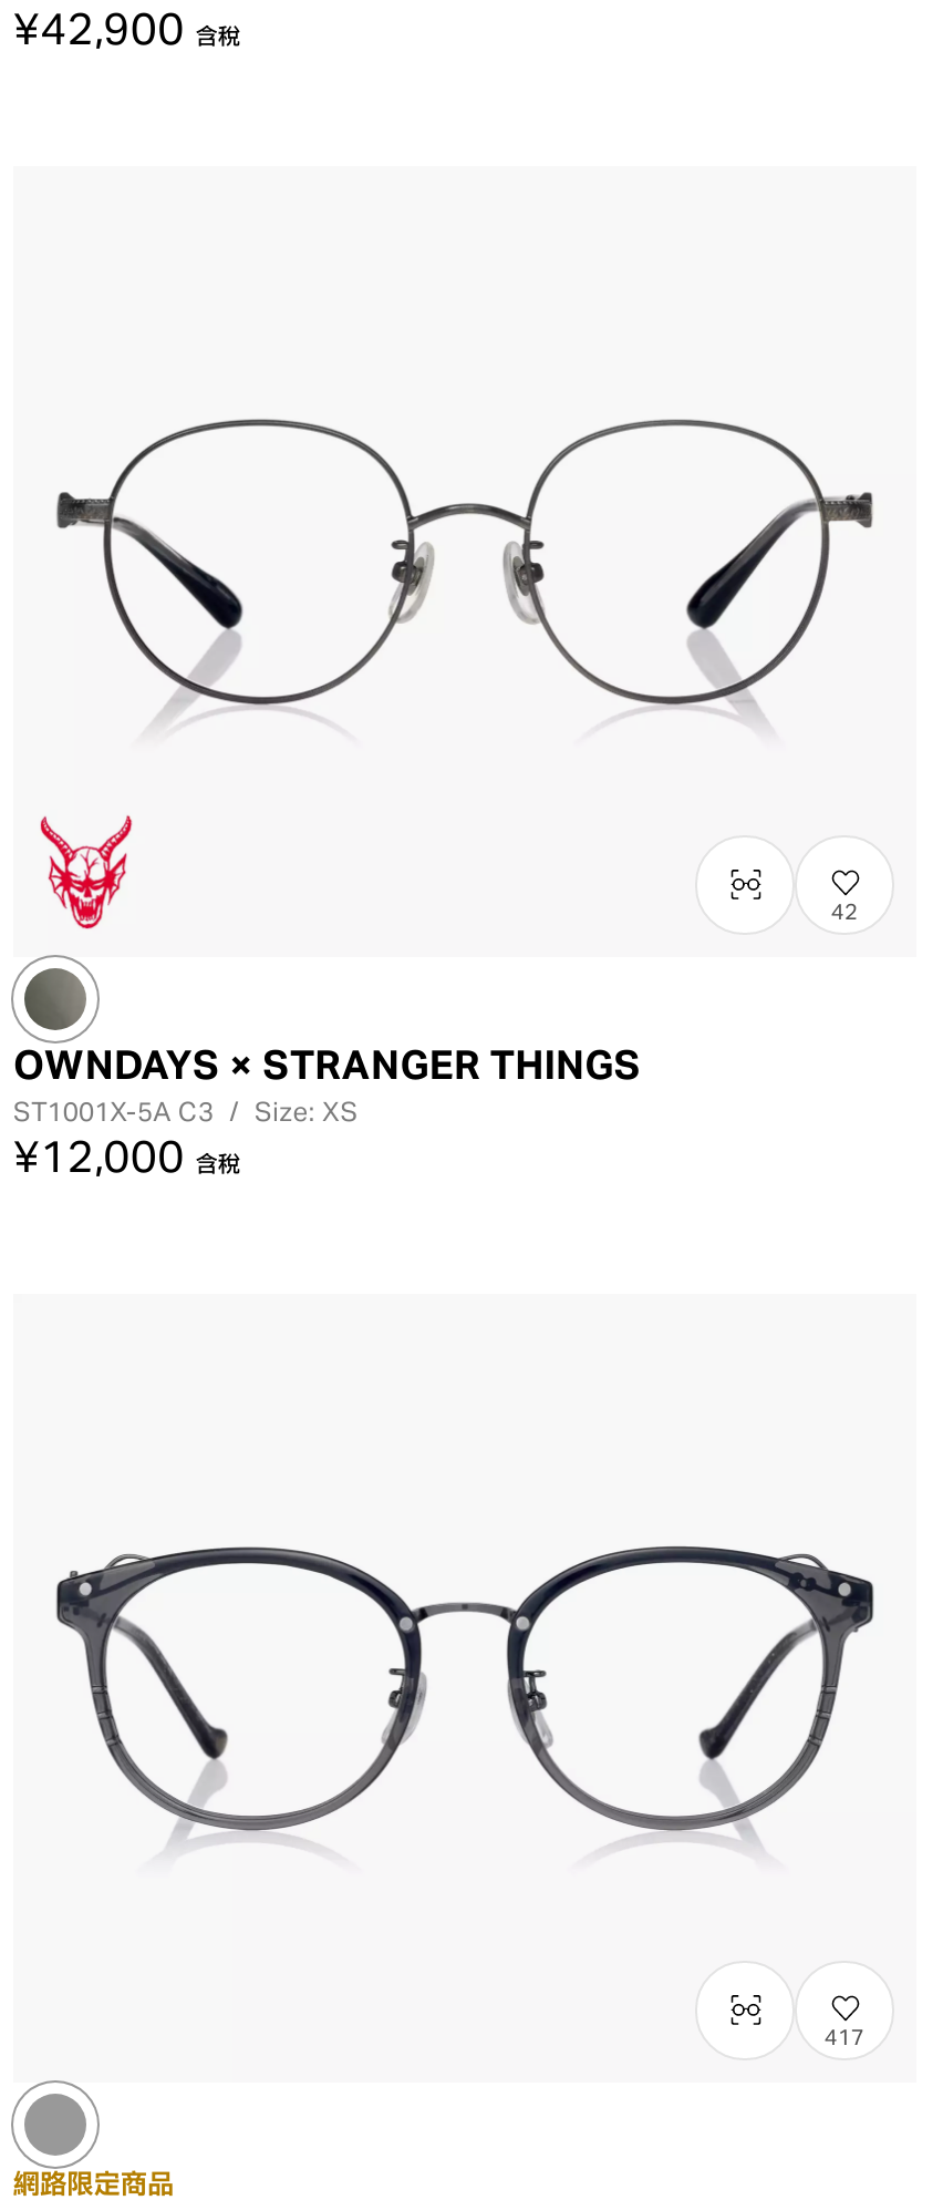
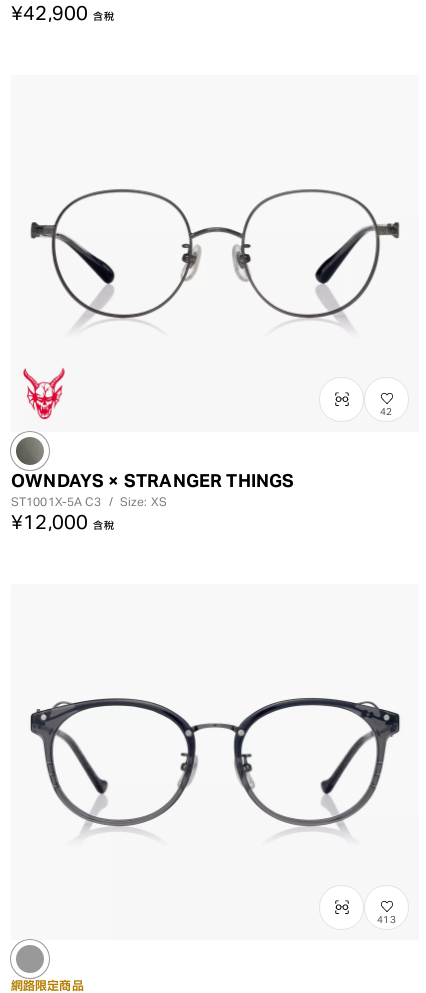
- 417
+ 413
